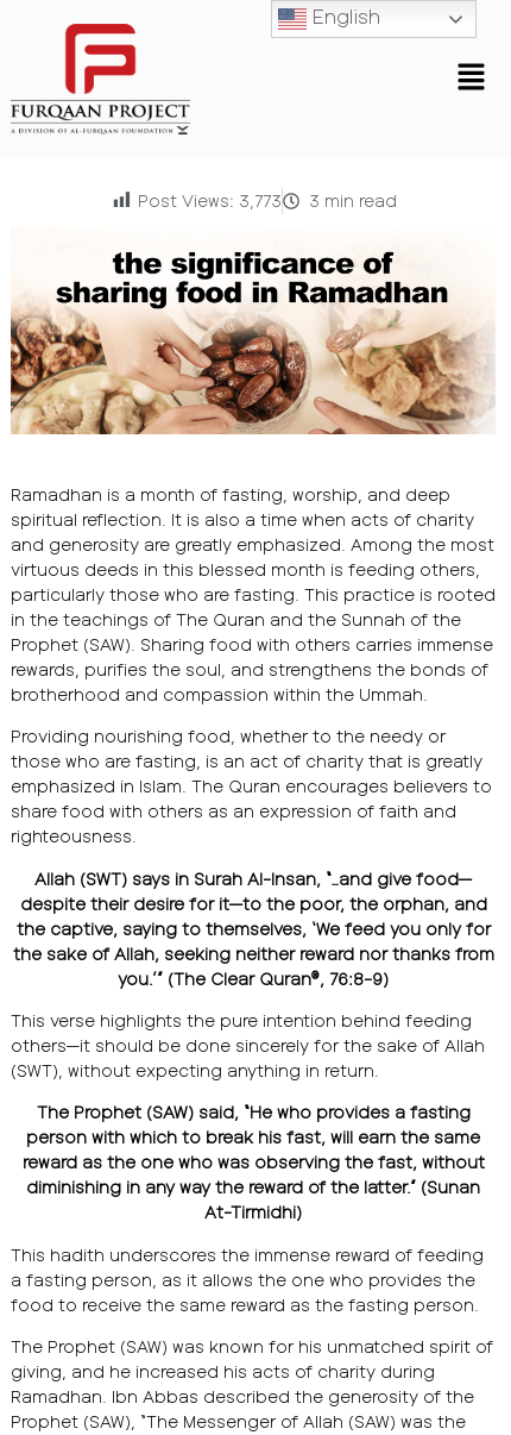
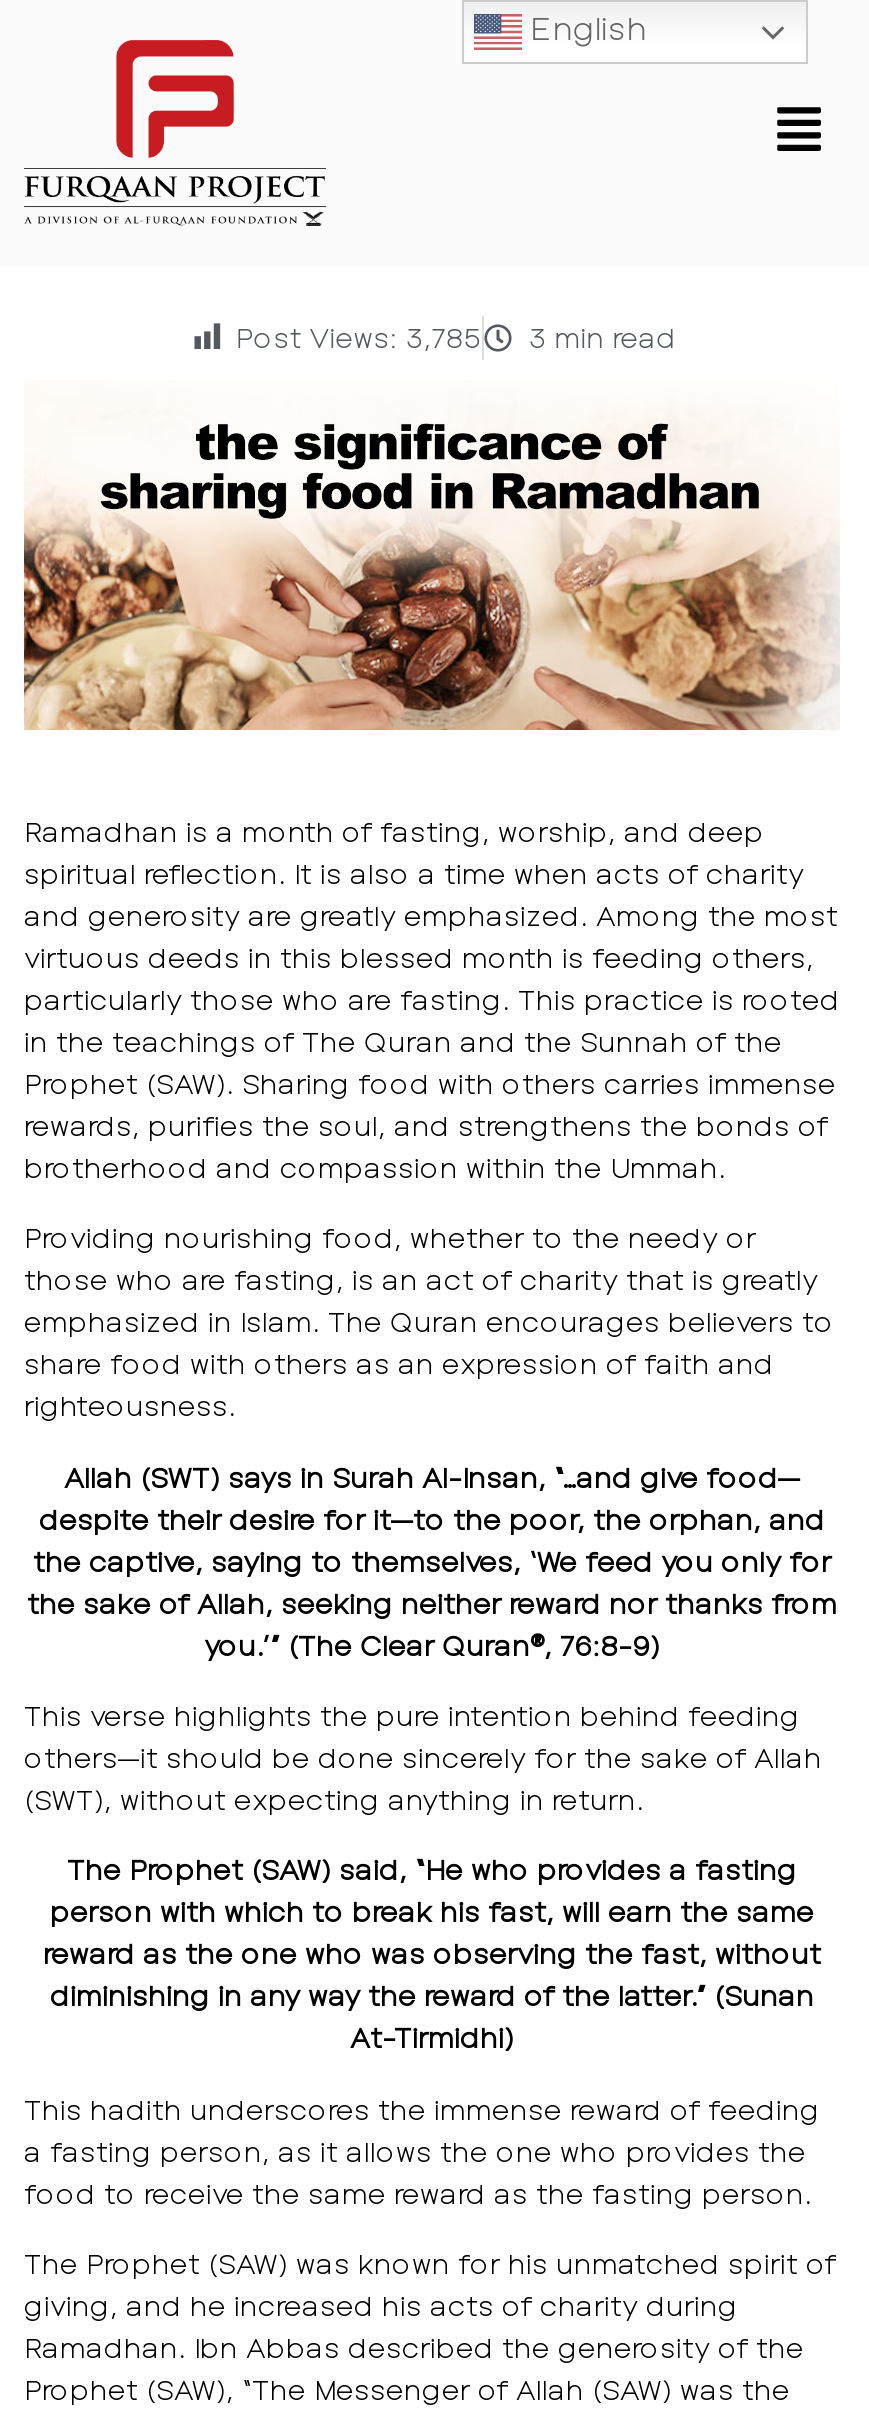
- Post Views: 3,773 3 min read
+ Post Views: 3,785 3 min read
